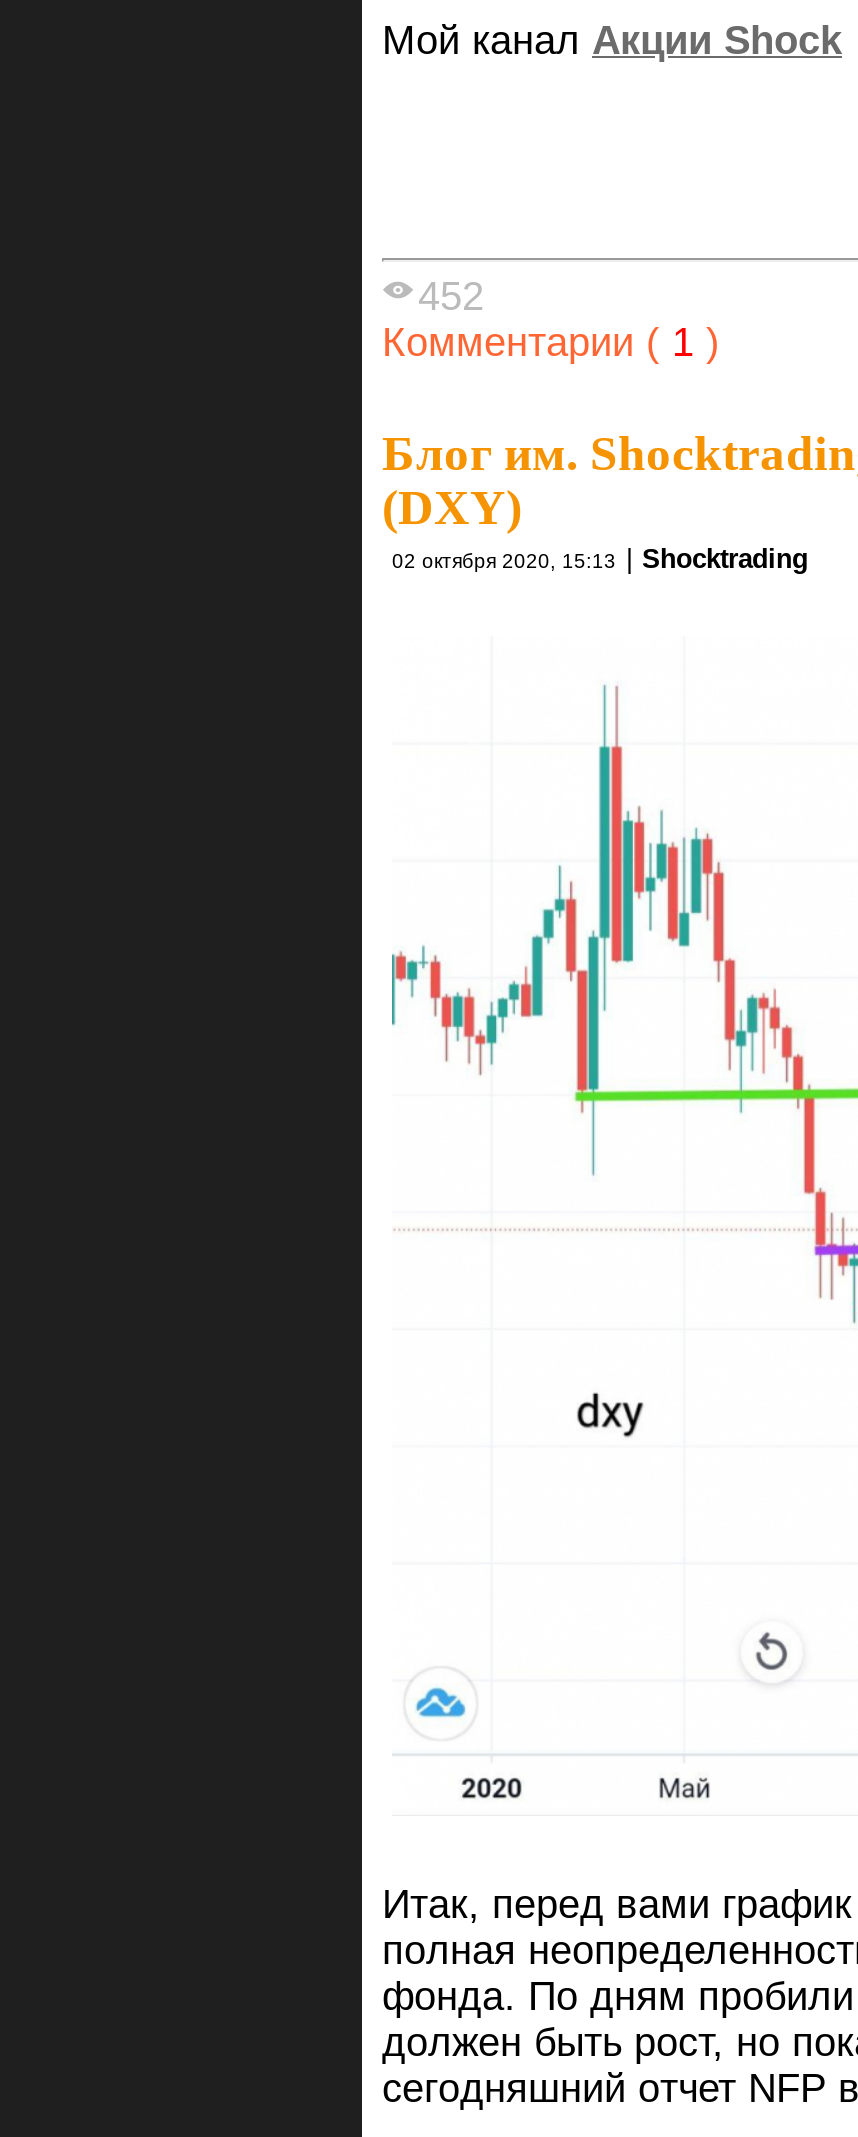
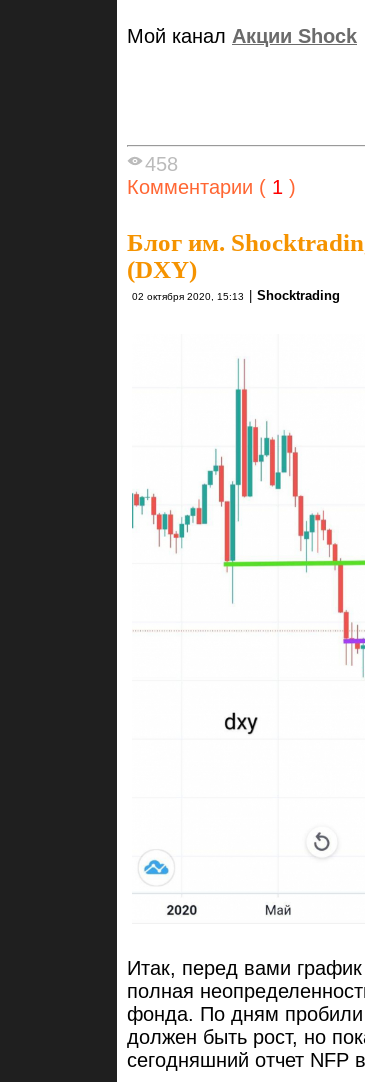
- 452
+ 458
